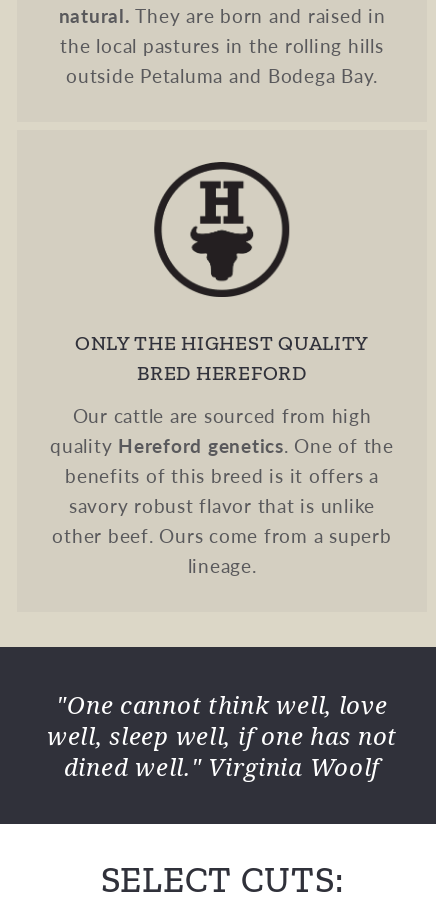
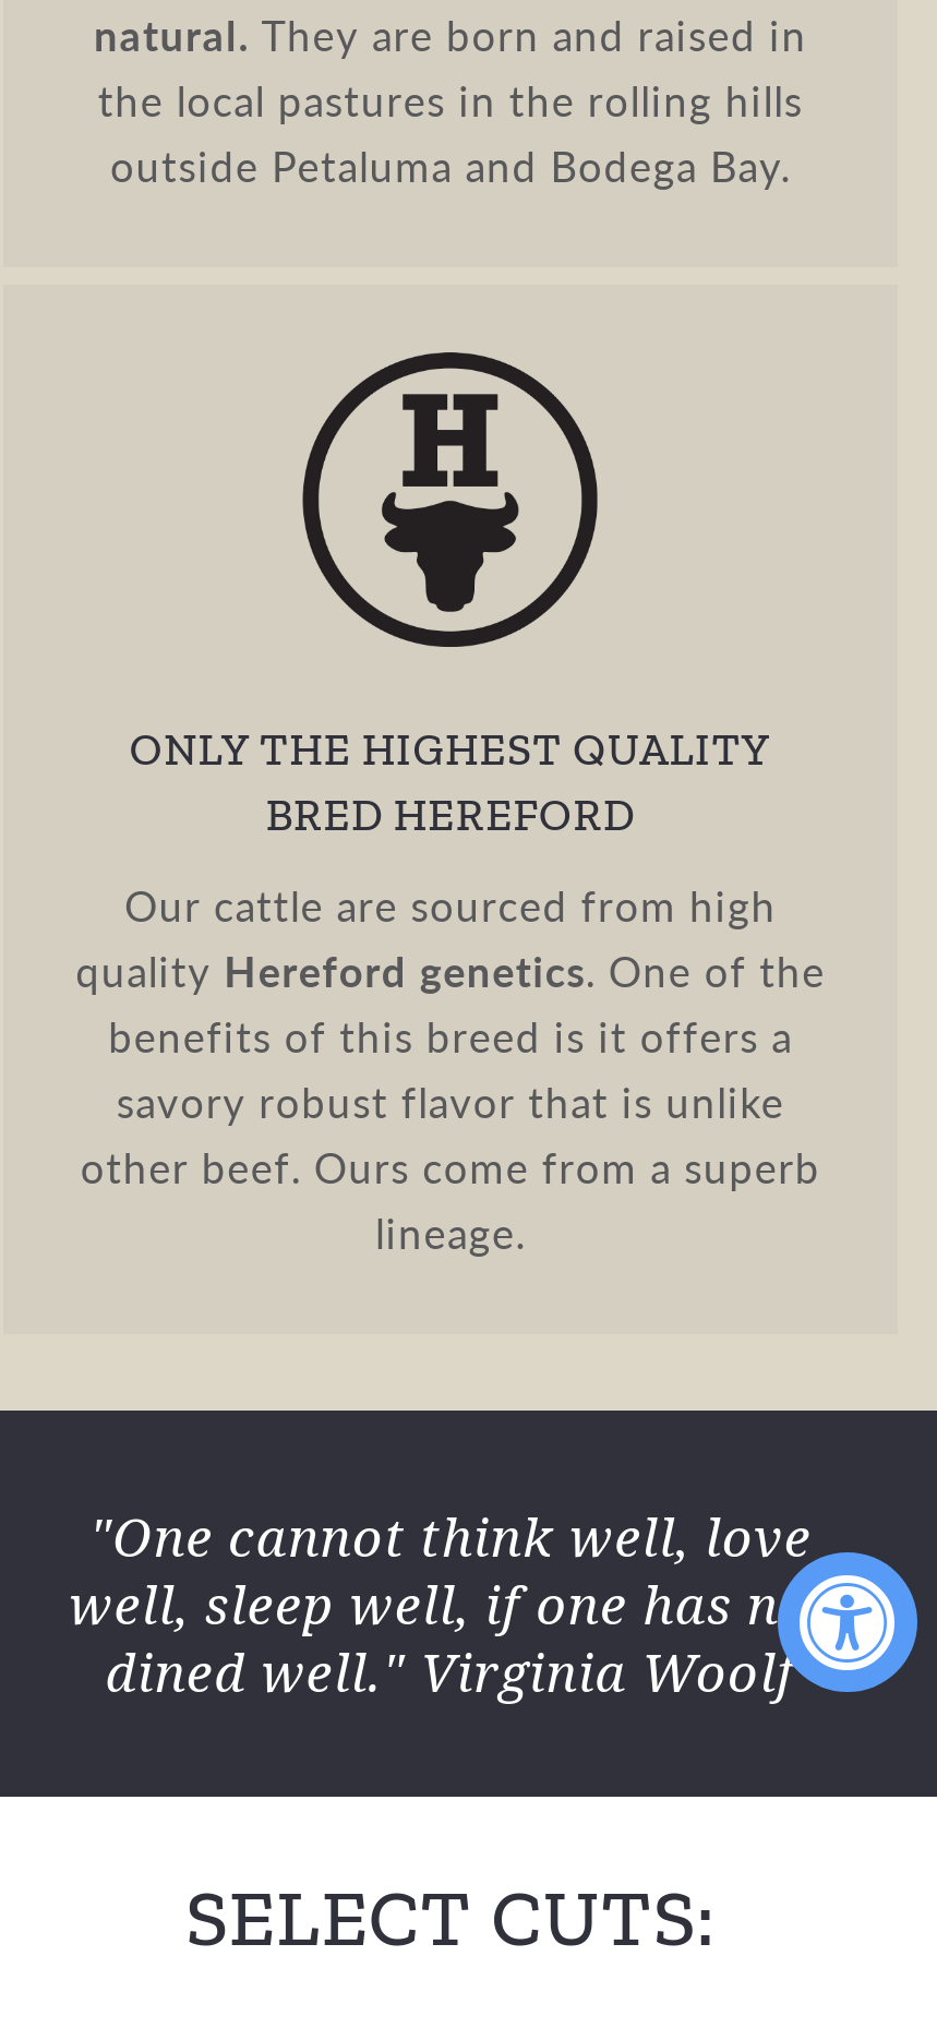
+ [image]
